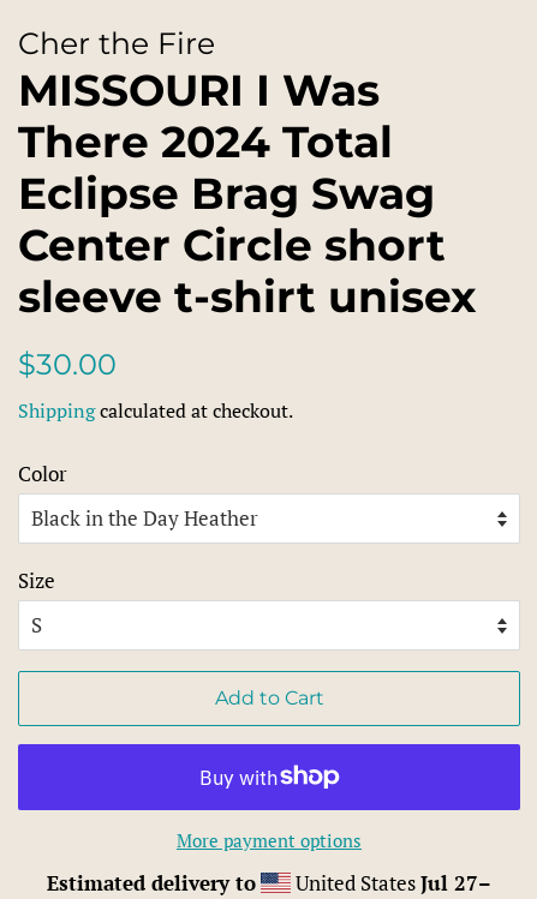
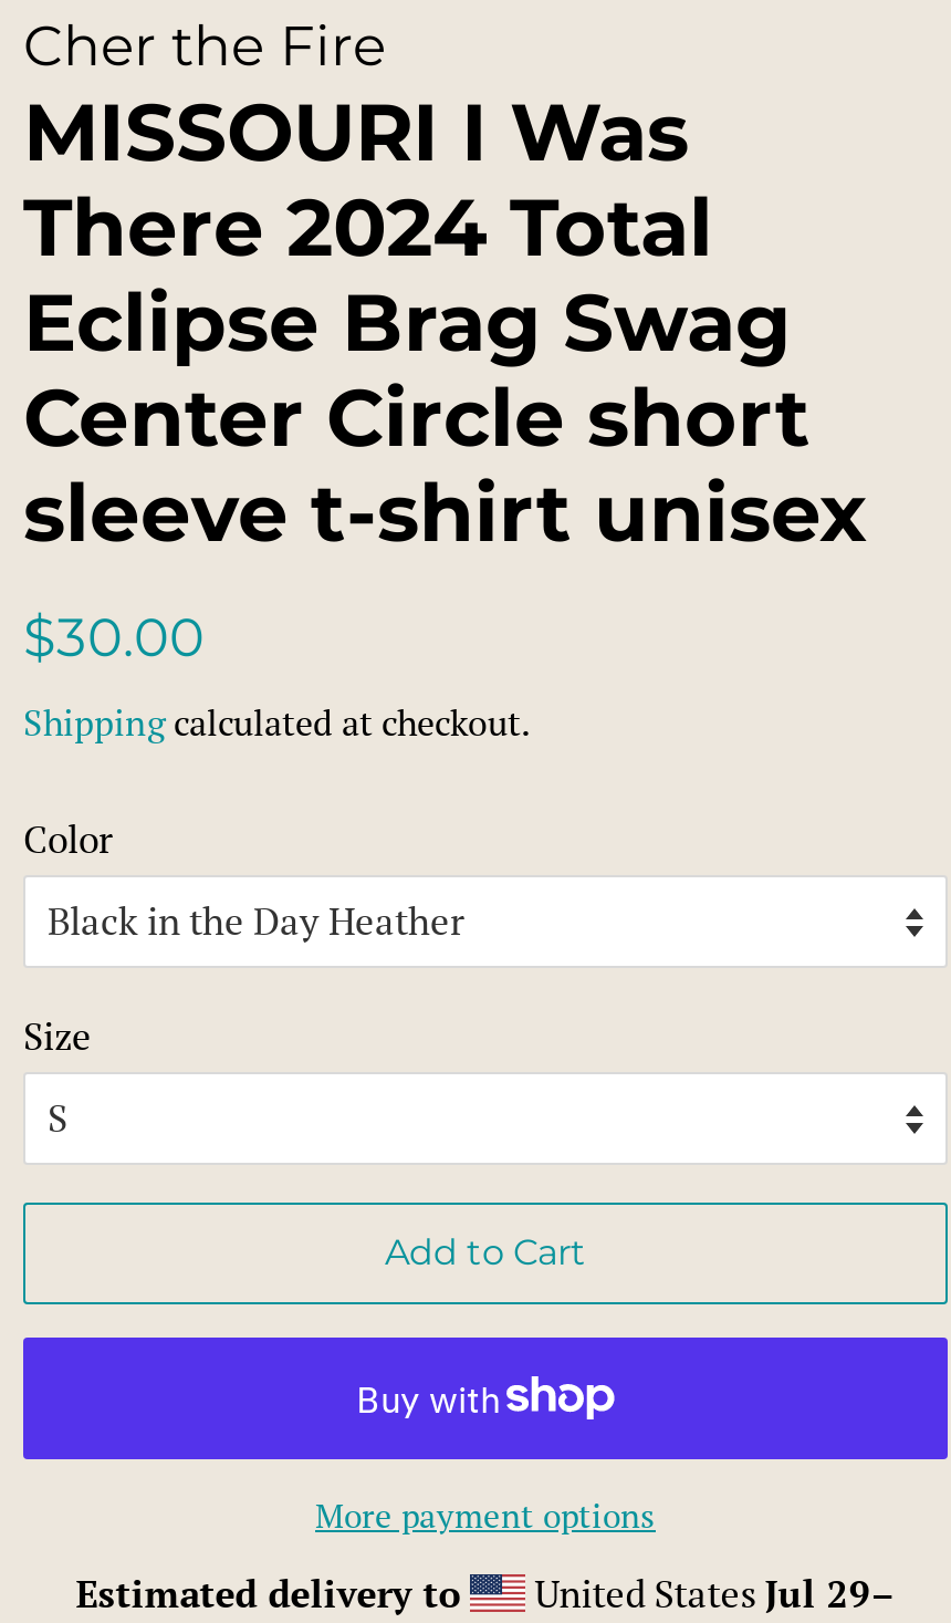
- United States Jul 27–
+ United States Jul 29–
